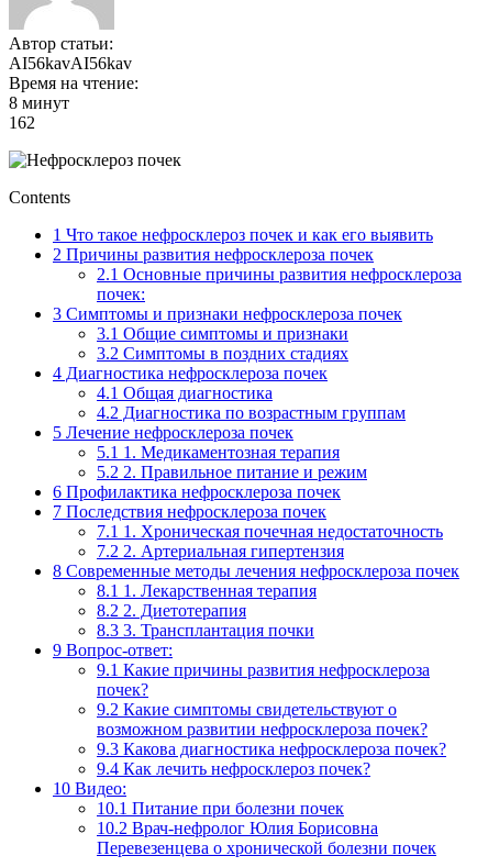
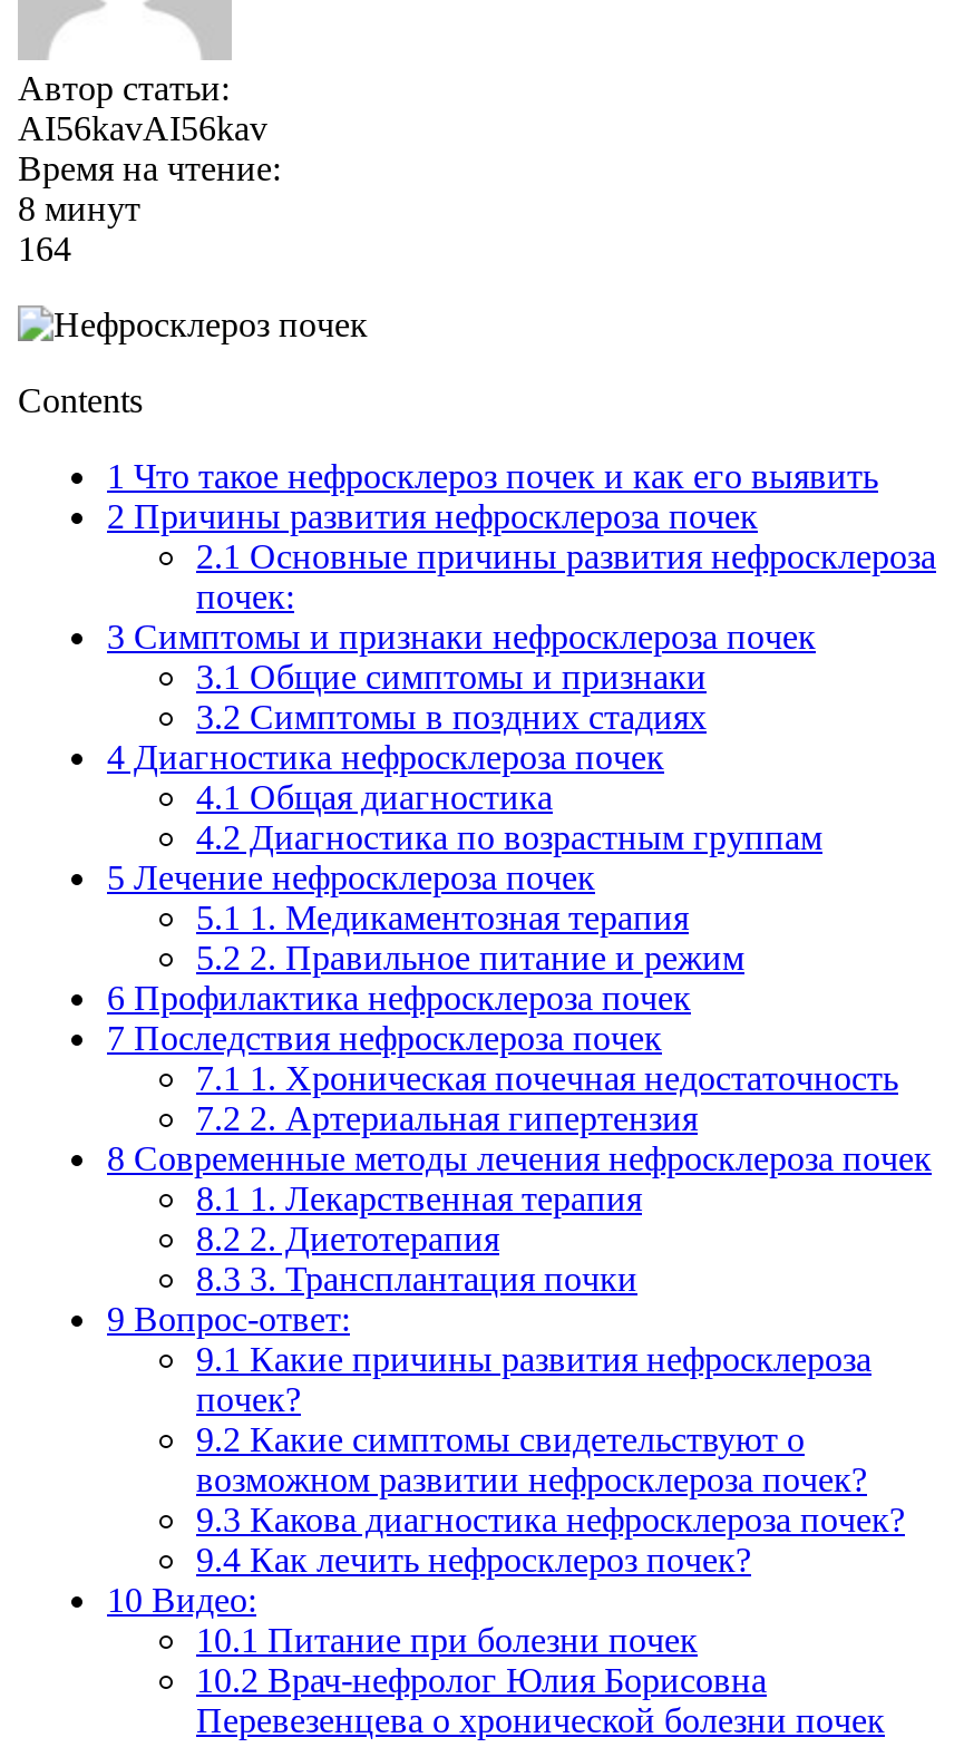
- 162
+ 164
